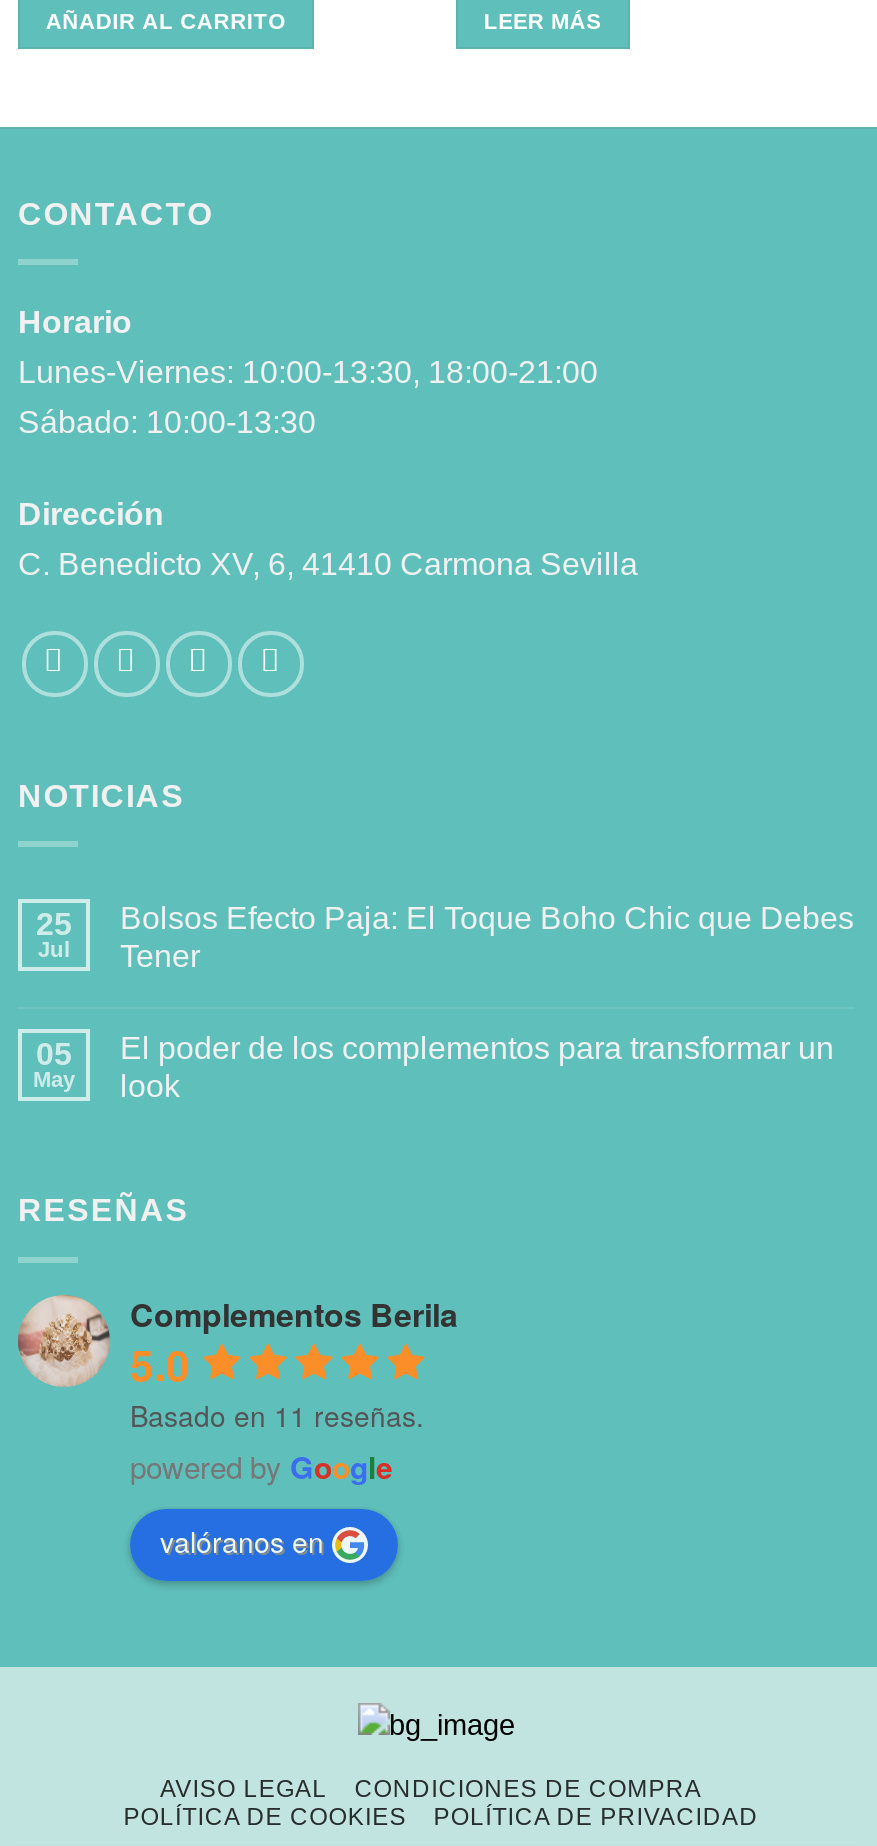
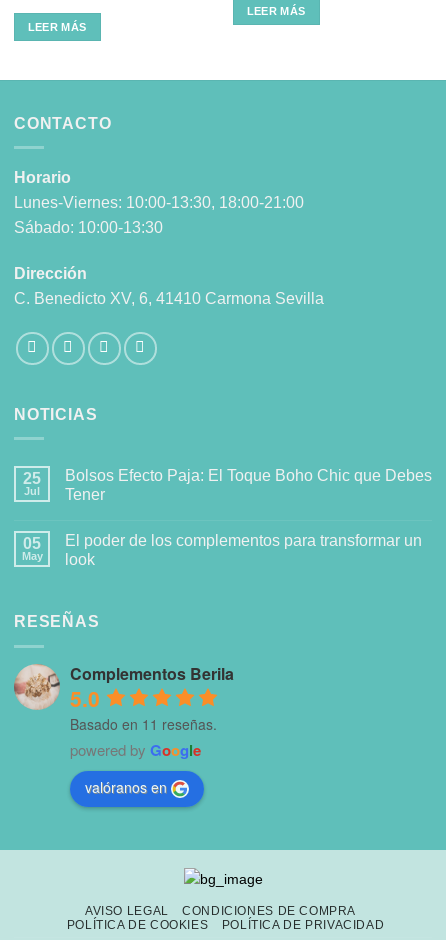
- AÑADIR AL CARRITO
+ LEER MÁS
